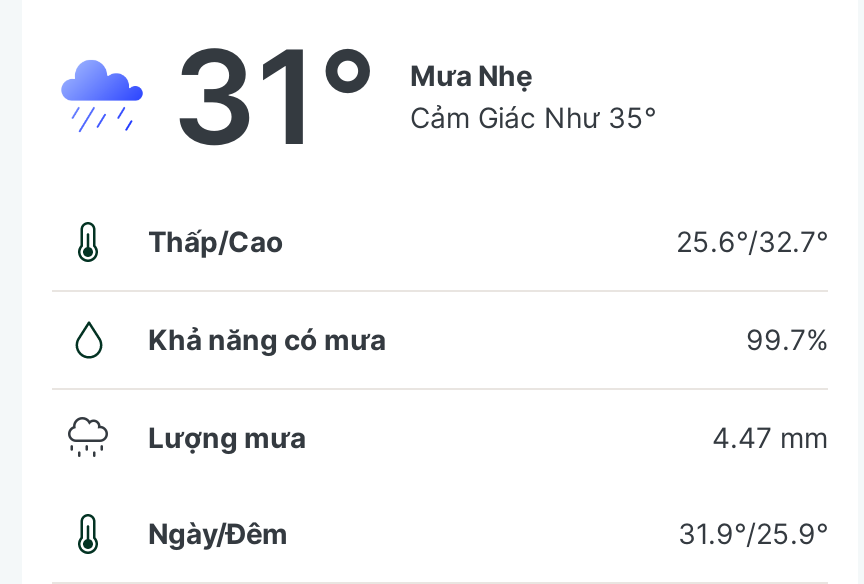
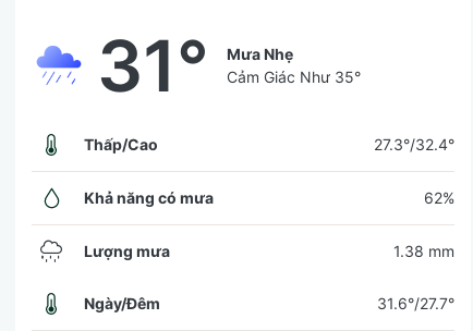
- 25.6°/32.7°
+ 27.3°/32.4°

- 99.7%
+ 62%

- 4.47 mm
+ 1.38 mm

- 31.9°/25.9°
+ 31.6°/27.7°
